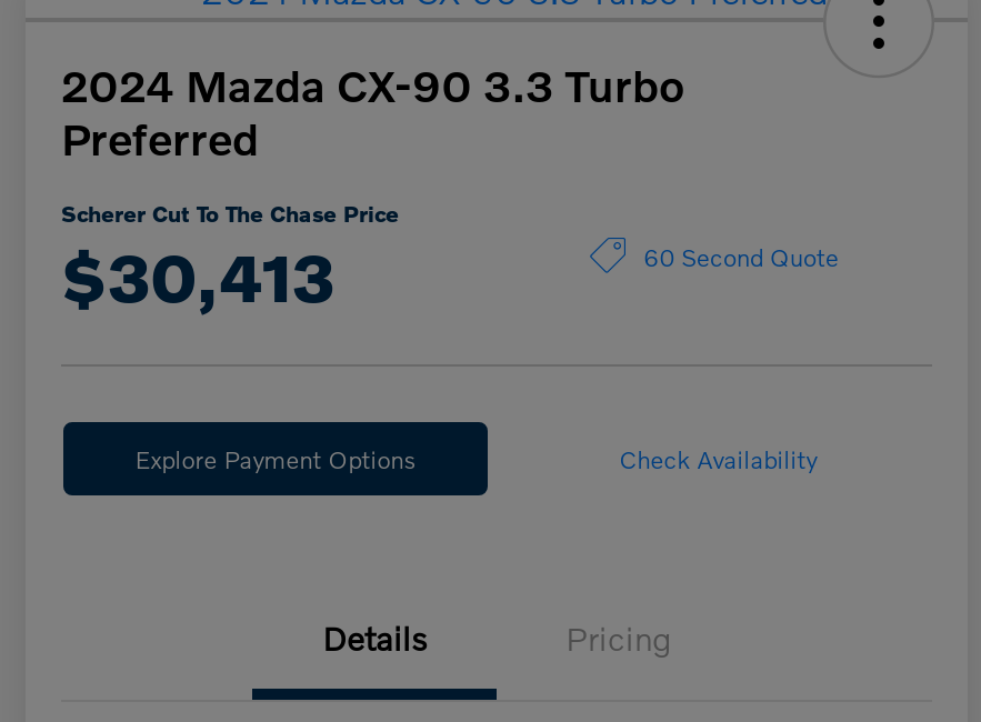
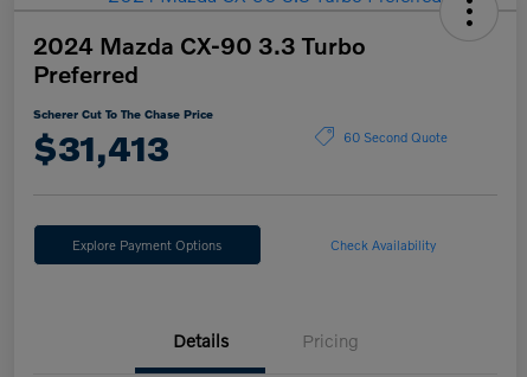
- $30,413
+ $31,413
